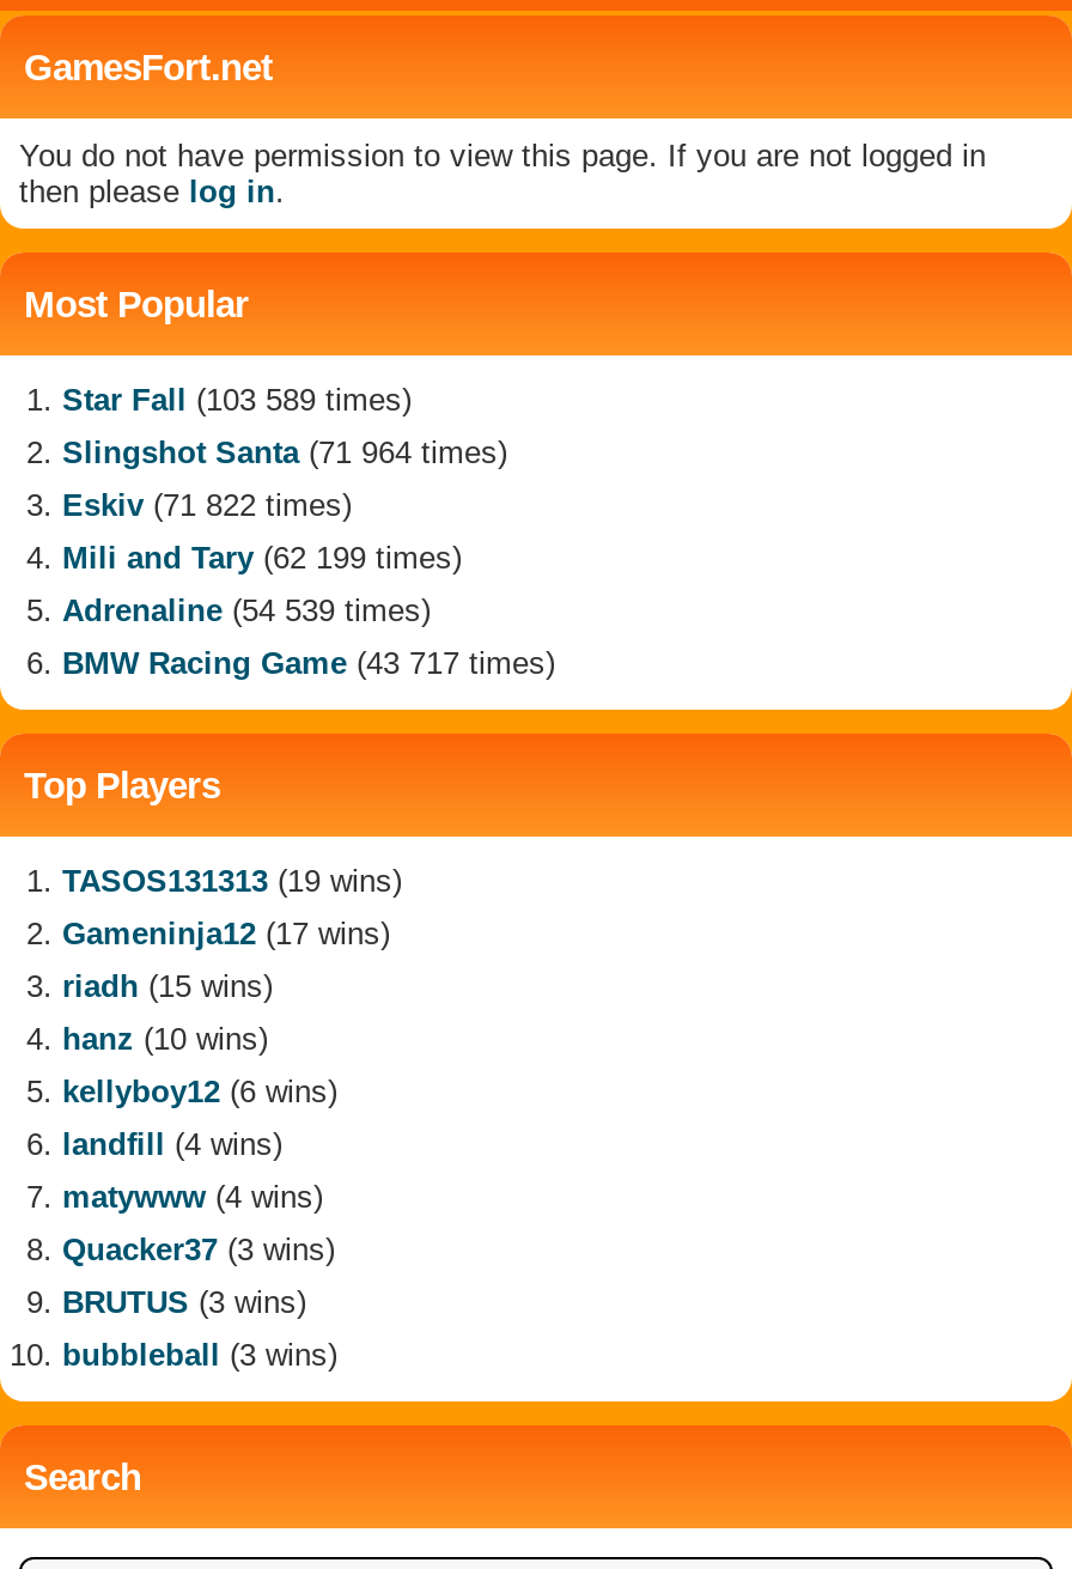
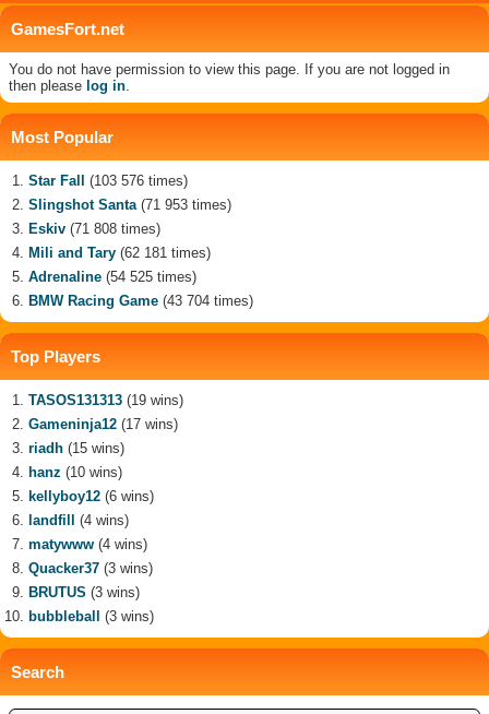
- Star Fall (103 589 times)
+ Star Fall (103 576 times)

- Slingshot Santa (71 964 times)
+ Slingshot Santa (71 953 times)

- Eskiv (71 822 times)
+ Eskiv (71 808 times)

- Mili and Tary (62 199 times)
+ Mili and Tary (62 181 times)

- Adrenaline (54 539 times)
+ Adrenaline (54 525 times)

- BMW Racing Game (43 717 times)
+ BMW Racing Game (43 704 times)
